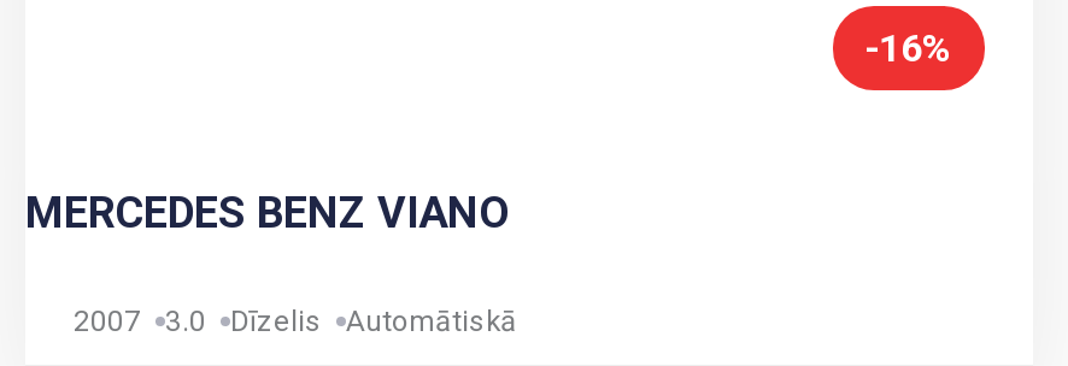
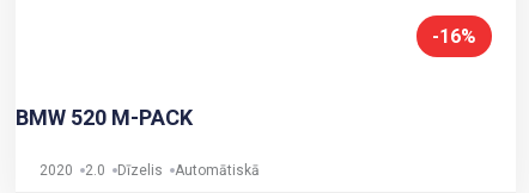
- MERCEDES BENZ VIANO
+ BMW 520 M-PACK

- 2007
- 3.0
+ 2020
+ 2.0
